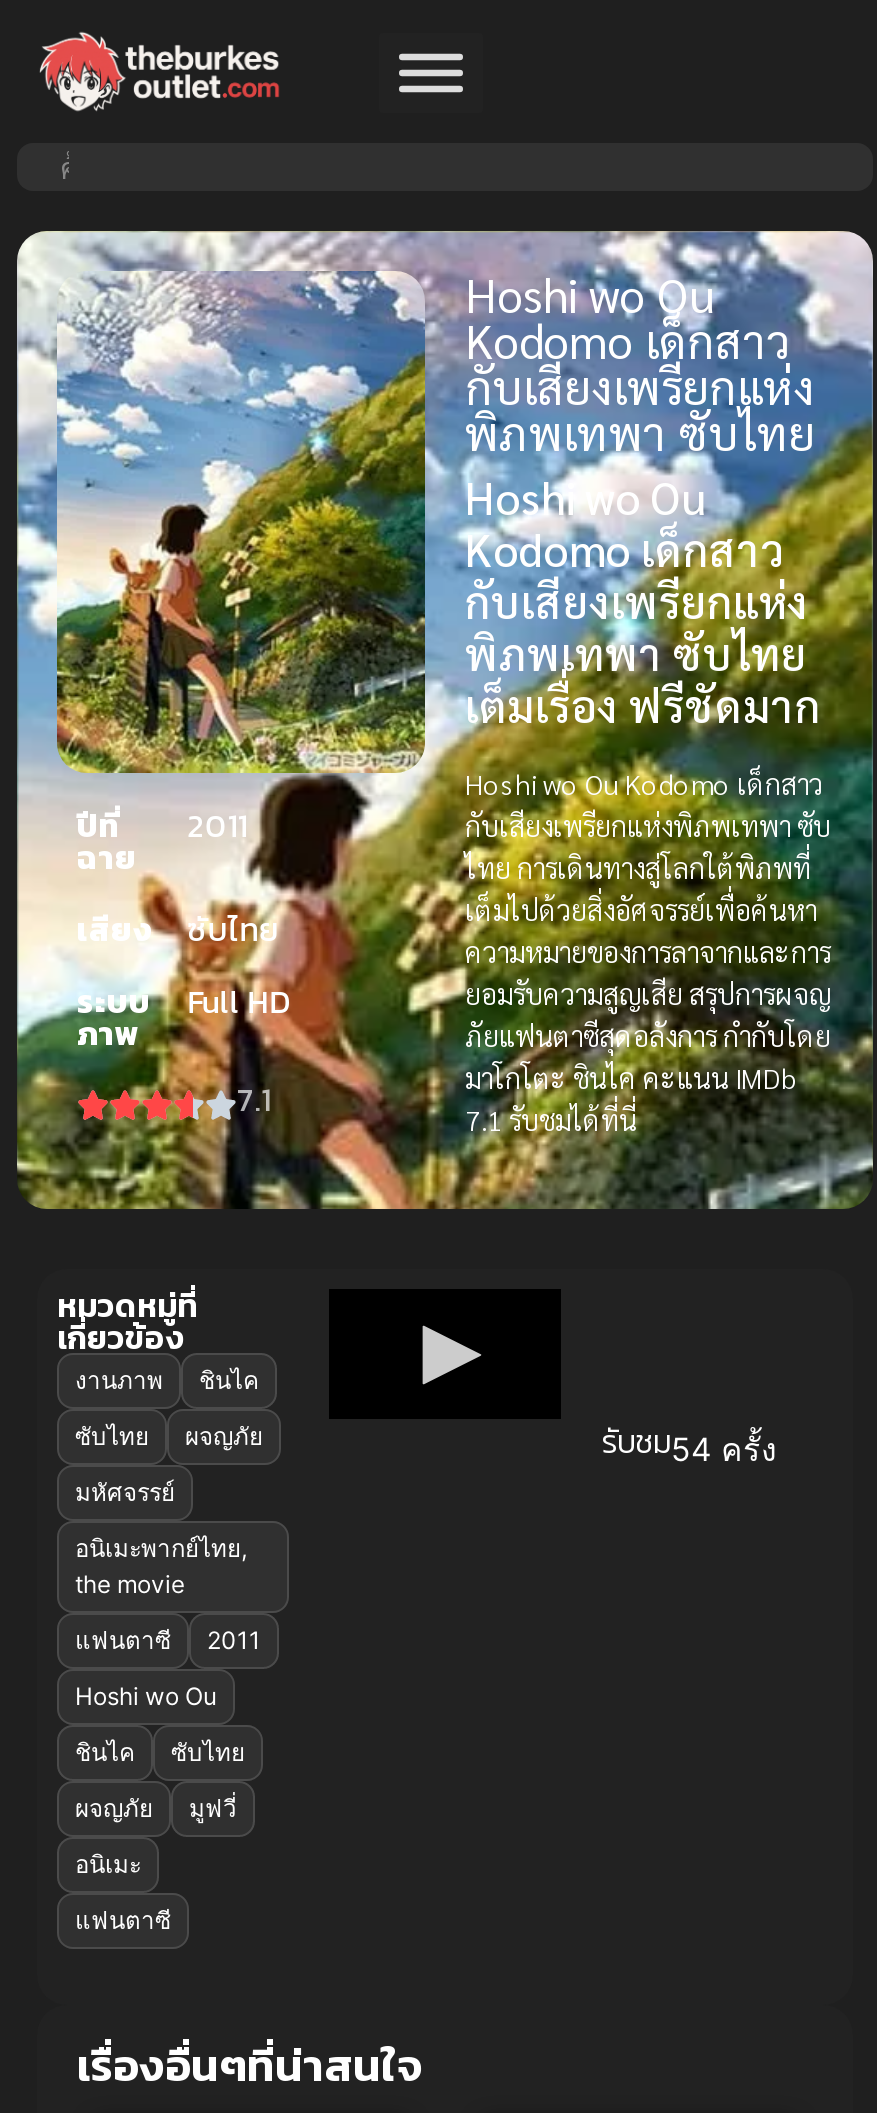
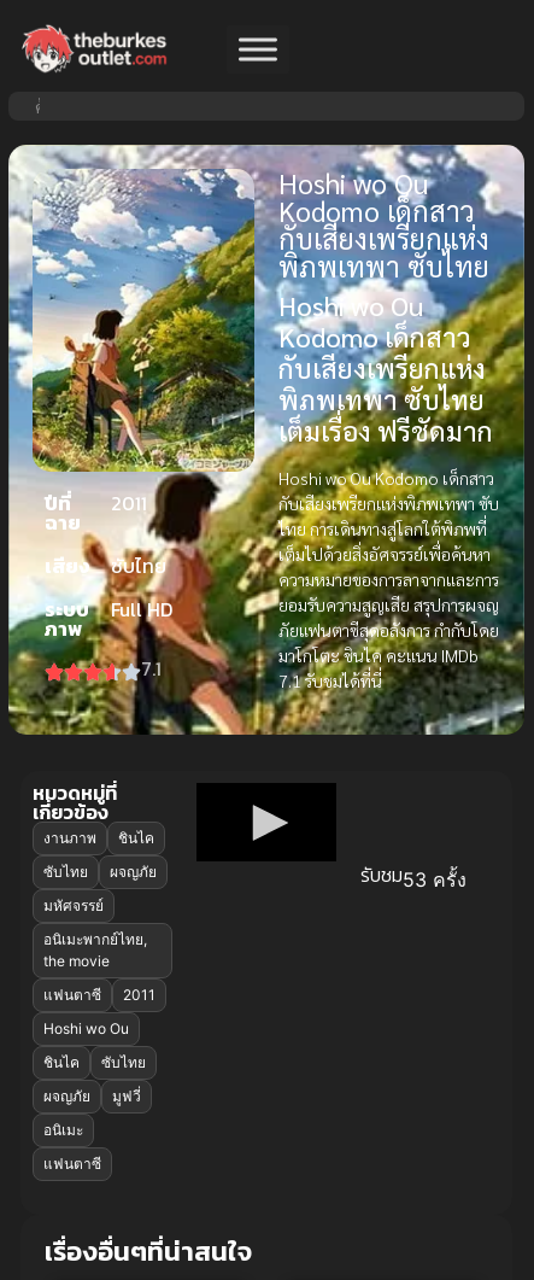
- รับชม54 ครั้ง
+ รับชม53 ครั้ง
